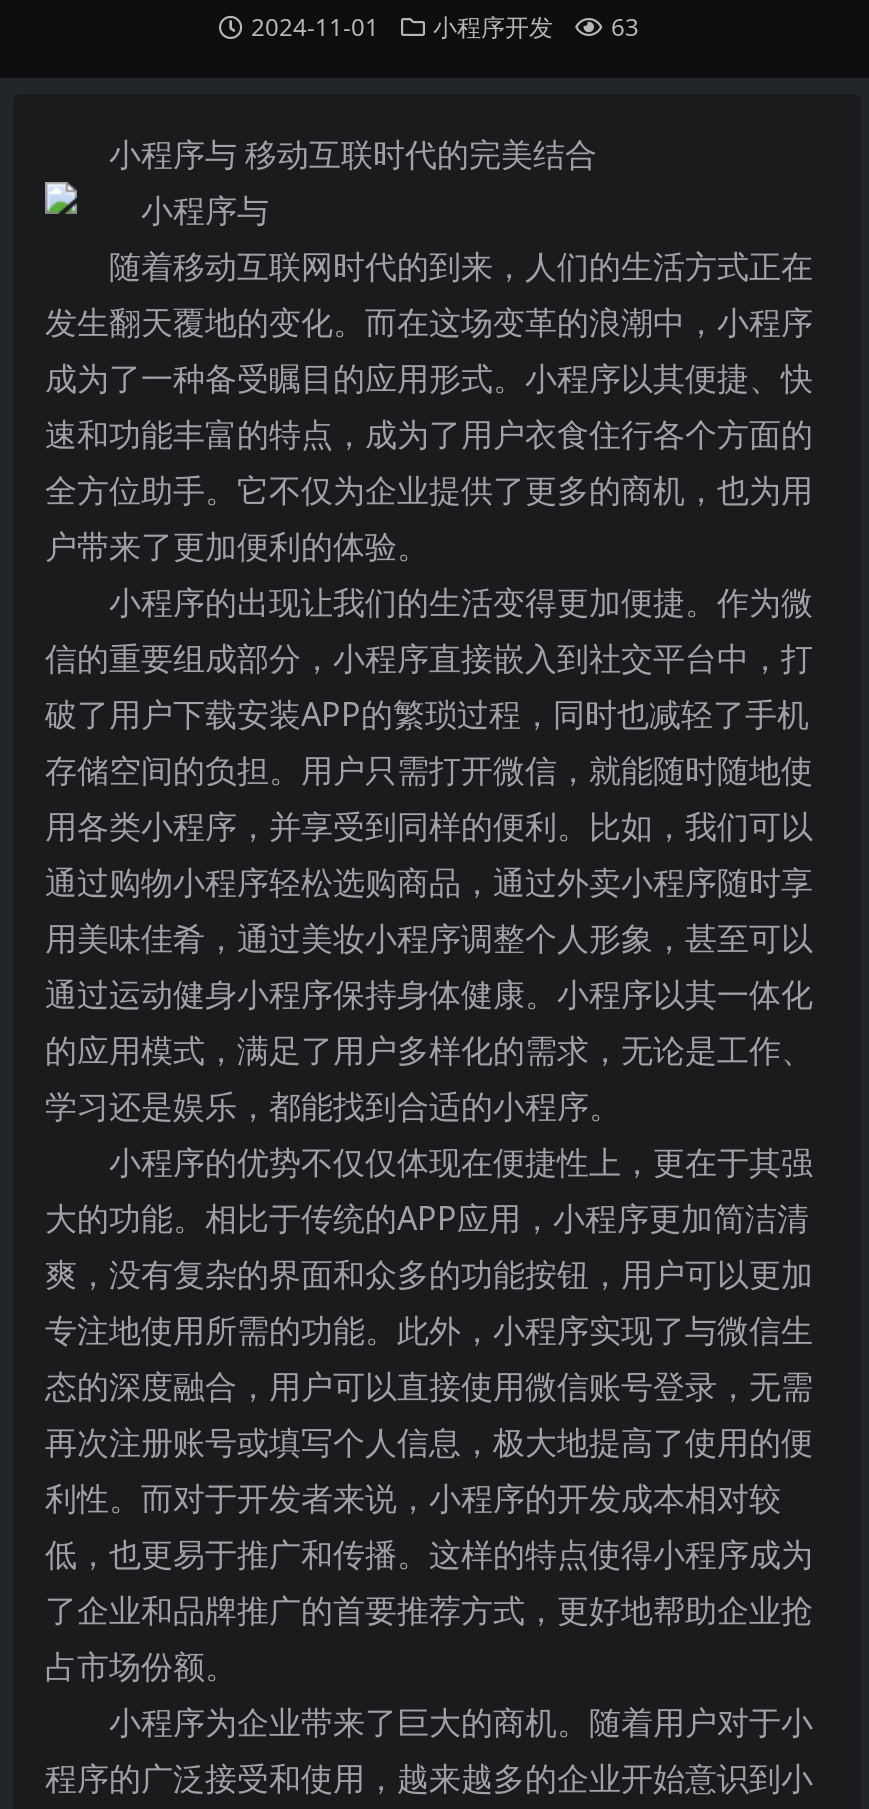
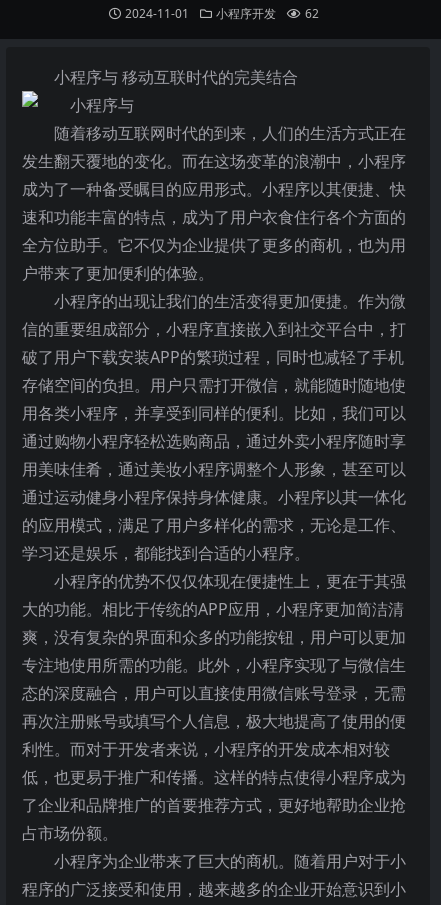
- 2024-11-01 小程序开发 63
+ 2024-11-01 小程序开发 62
